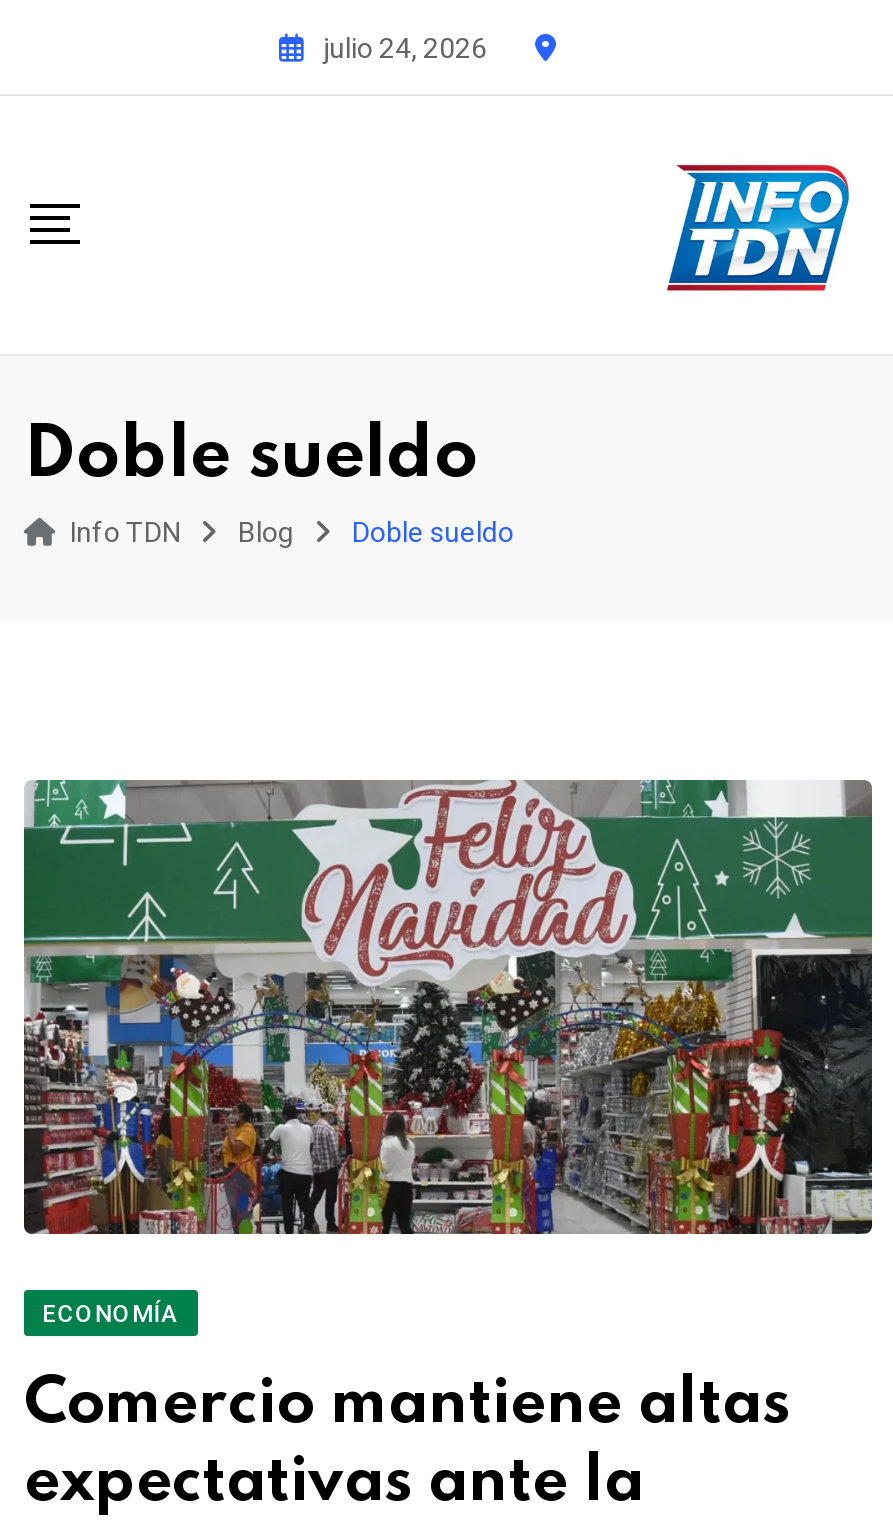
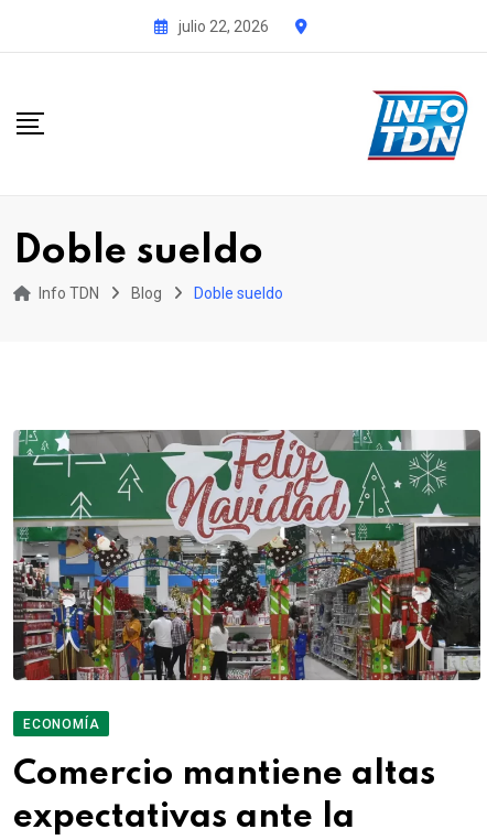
- julio 24, 2026
+ julio 22, 2026
